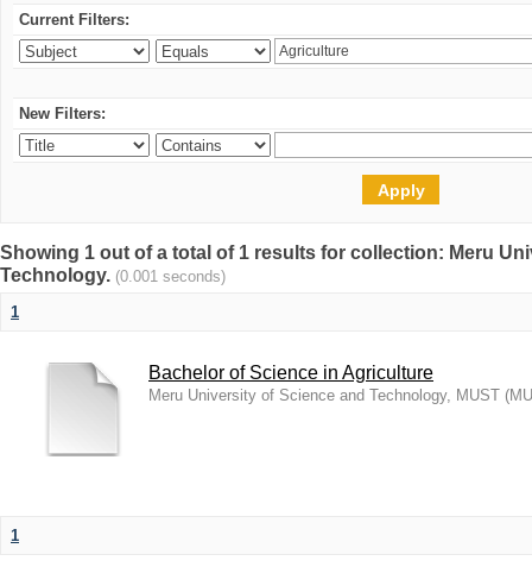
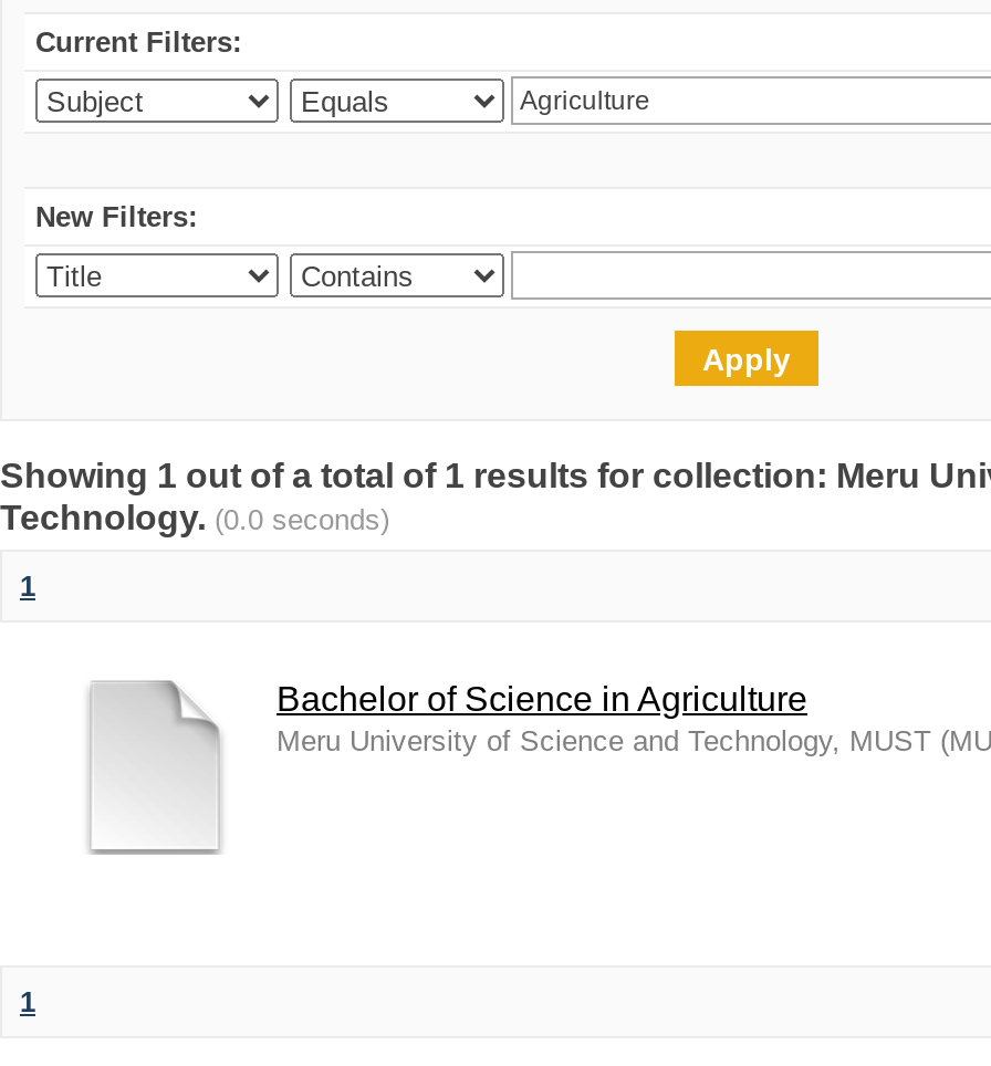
- Technology. (0.001 seconds)
+ Technology. (0.0 seconds)
